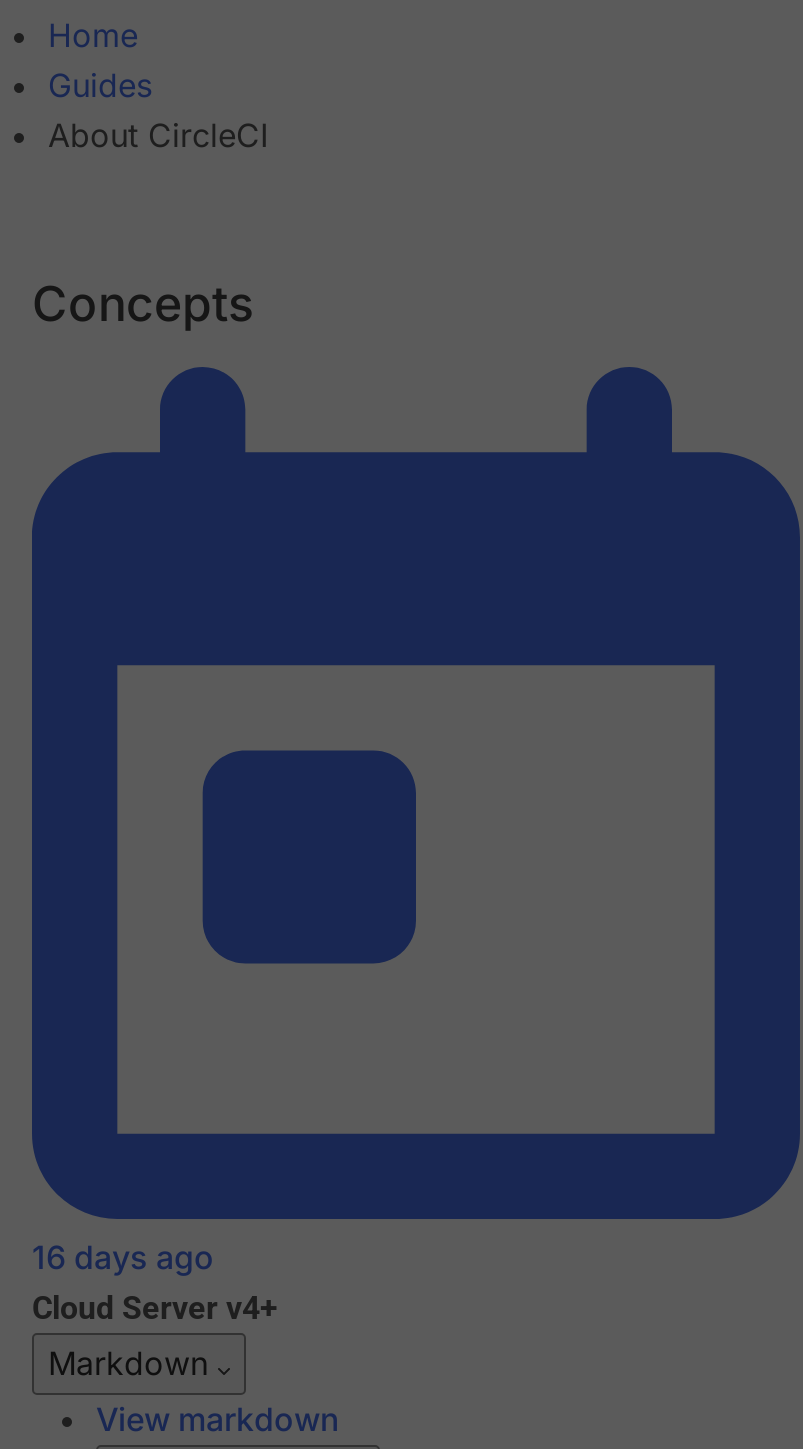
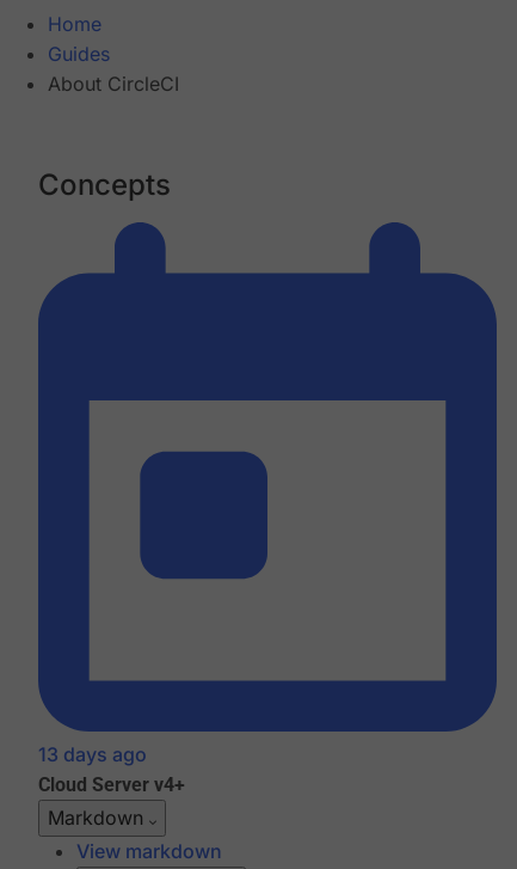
- 16 days ago
+ 13 days ago
